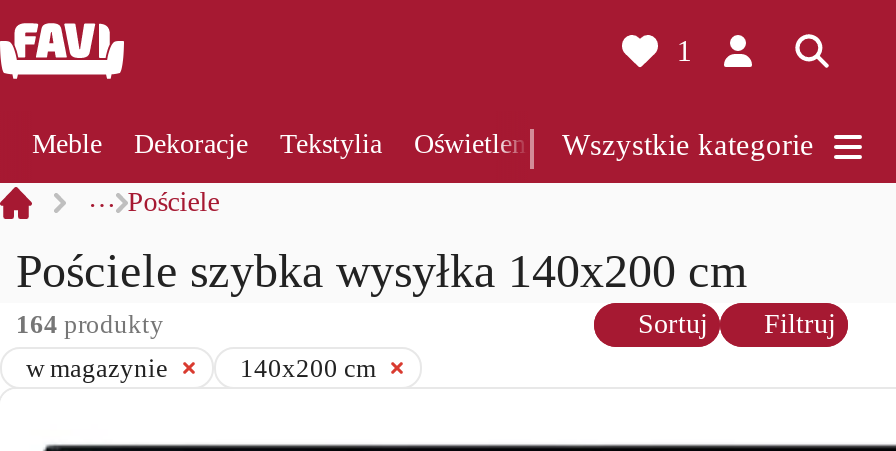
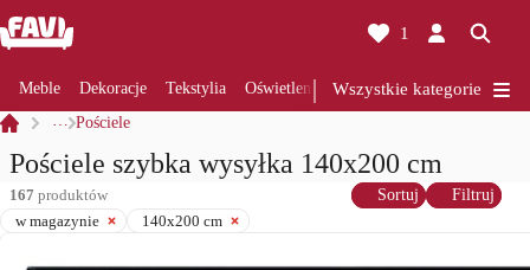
- 164 produkty
+ 167 produktów
